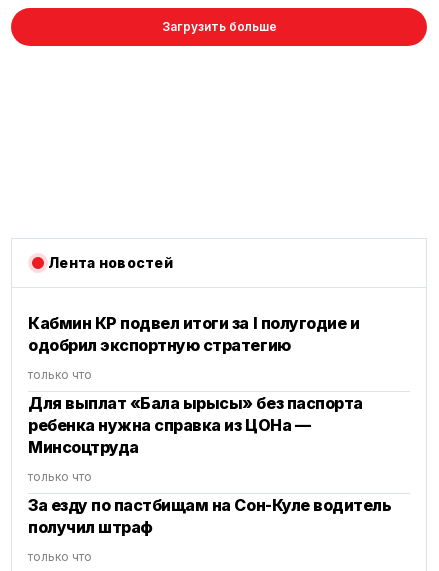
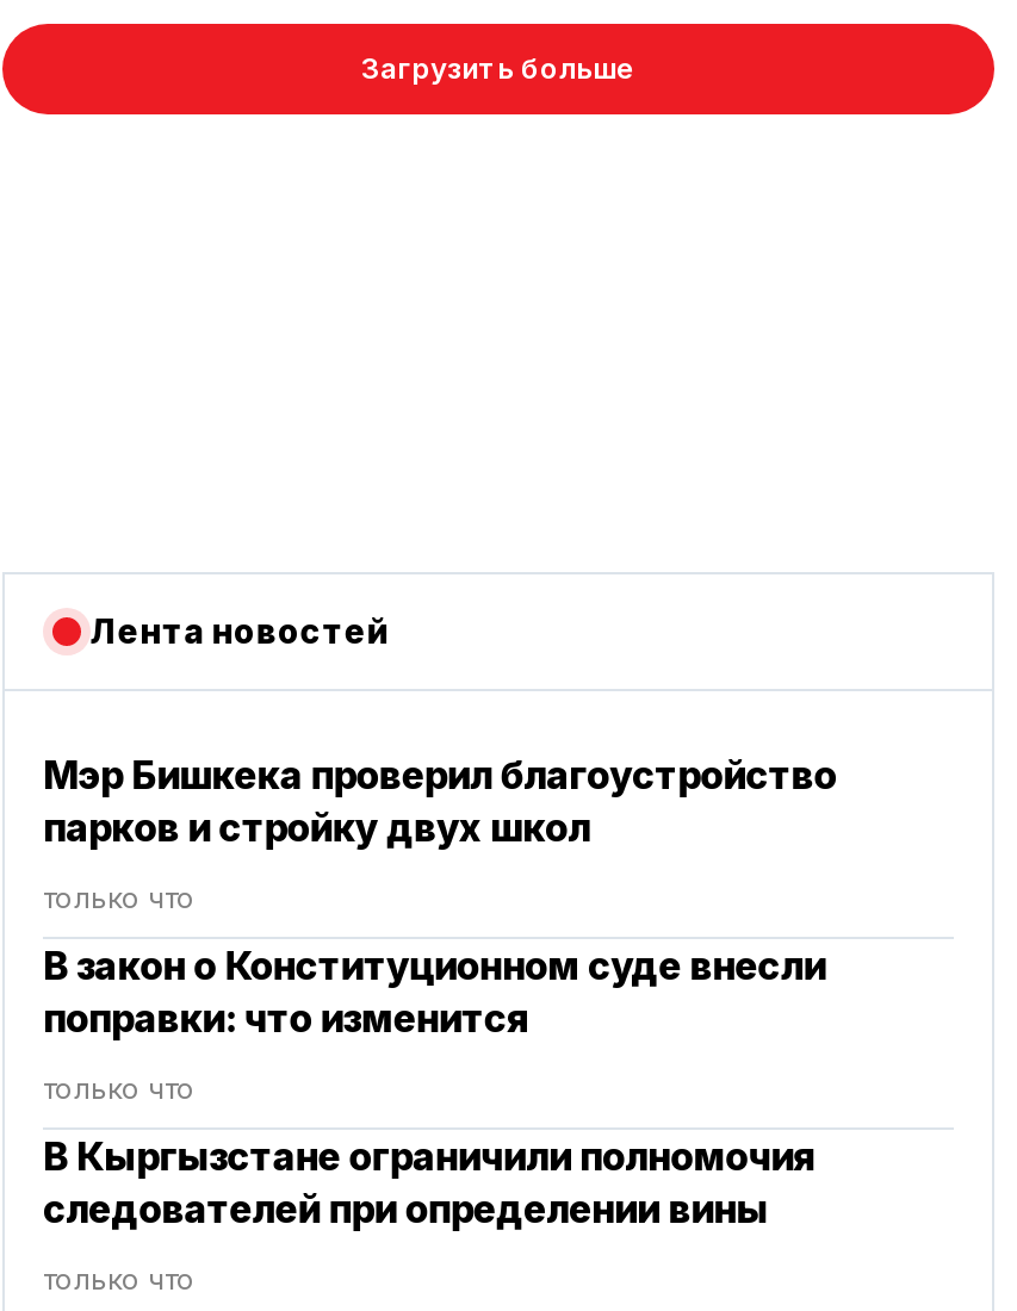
- Кабмин КР подвел итоги за I полугодие и
- одобрил экспортную стратегию
+ Мэр Бишкека проверил благоустройство
+ парков и стройку двух школ

- Для выплат «Бала ырысы» без паспорта
- ребенка нужна справка из ЦОНа —
- Минсоцтруда
+ В закон о Конституционном суде внесли
+ поправки: что изменится

- За езду по пастбищам на Сон-Куле водитель
- получил штраф
+ В Кыргызстане ограничили полномочия
+ следователей при определении вины
